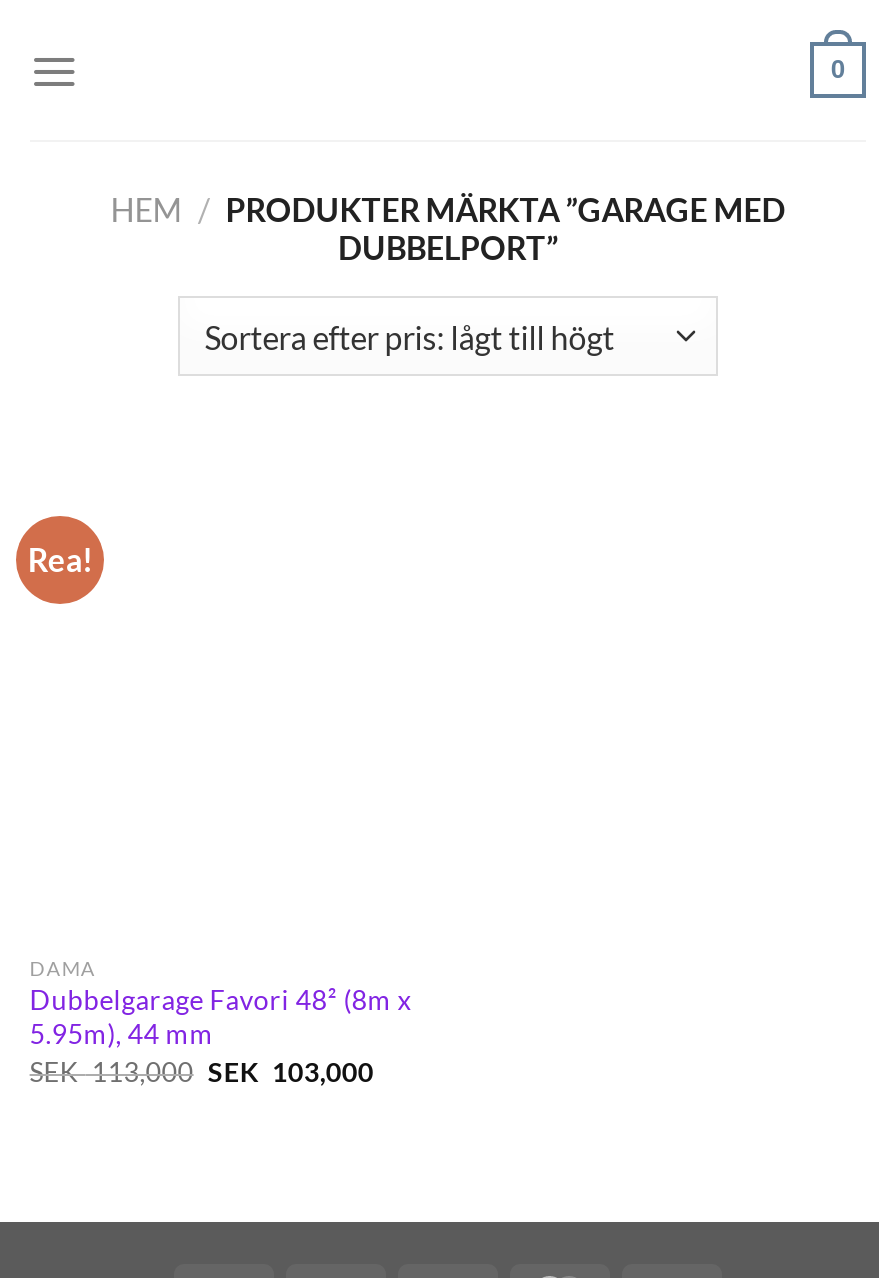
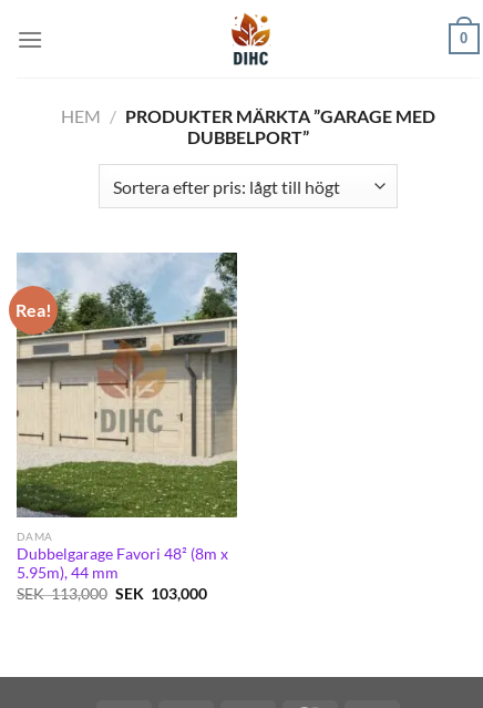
+ [image]

+ [image]
